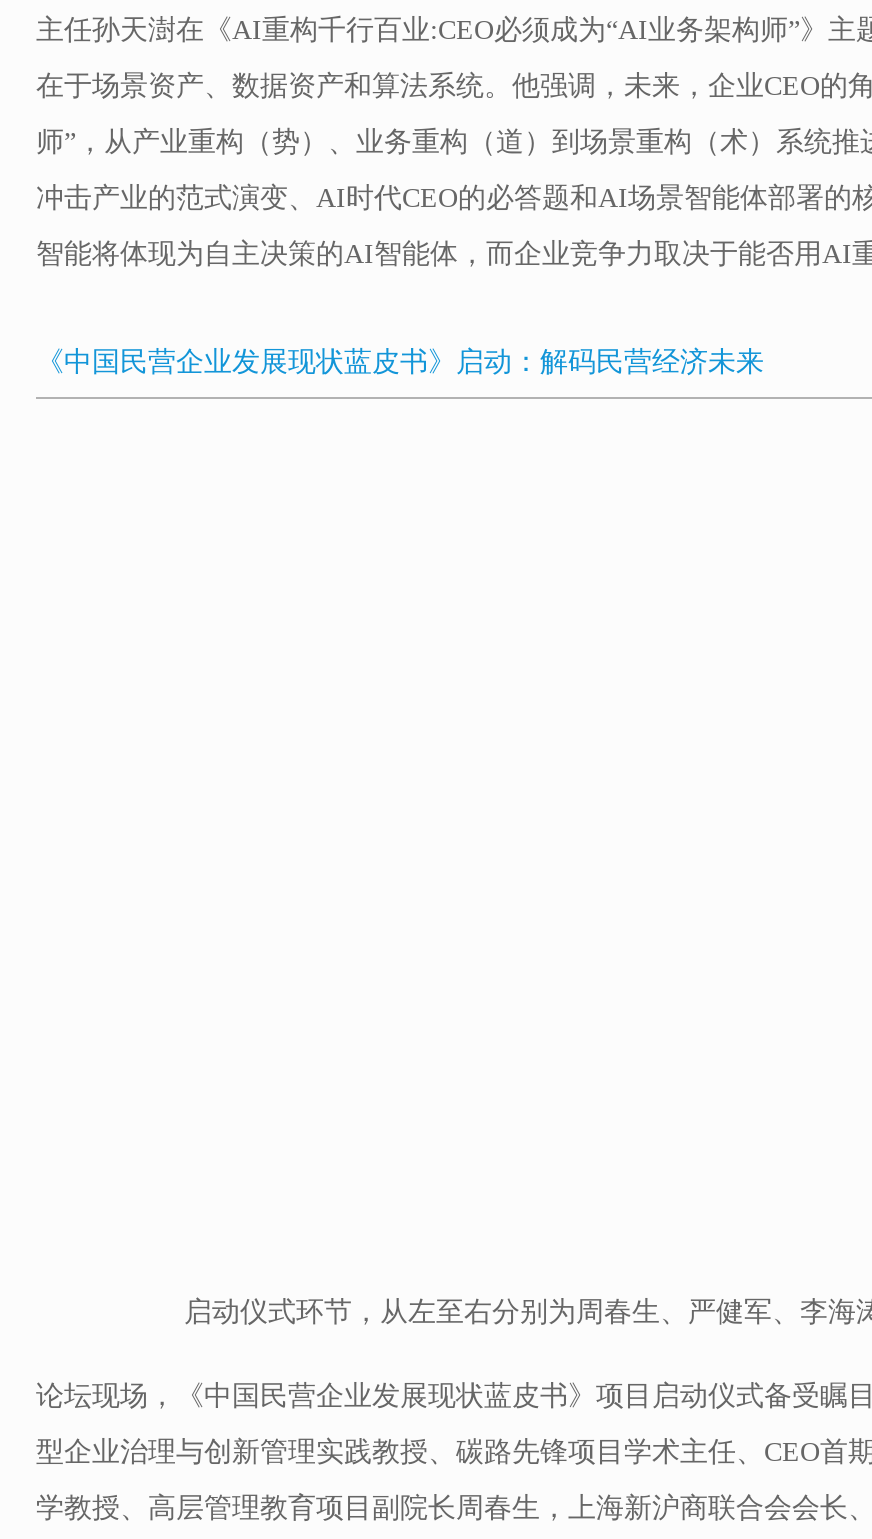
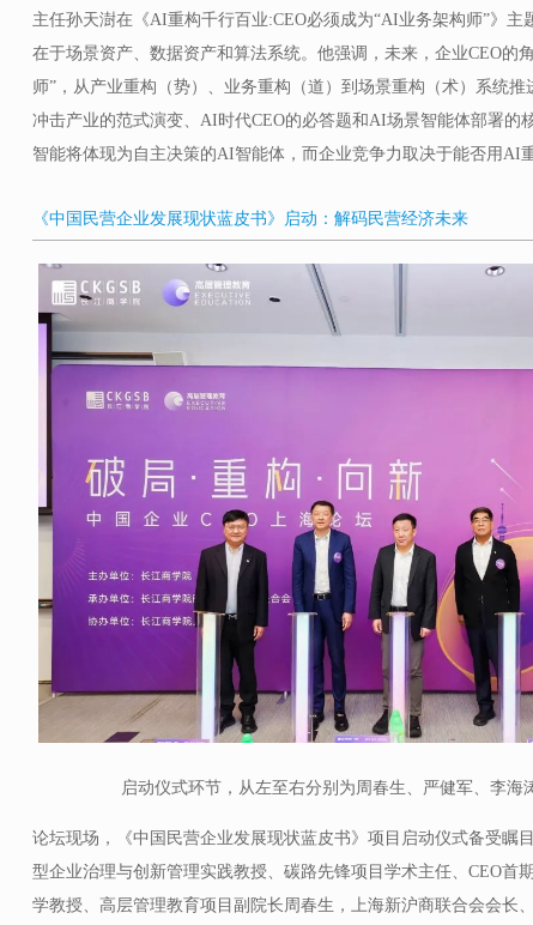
+ [image]
